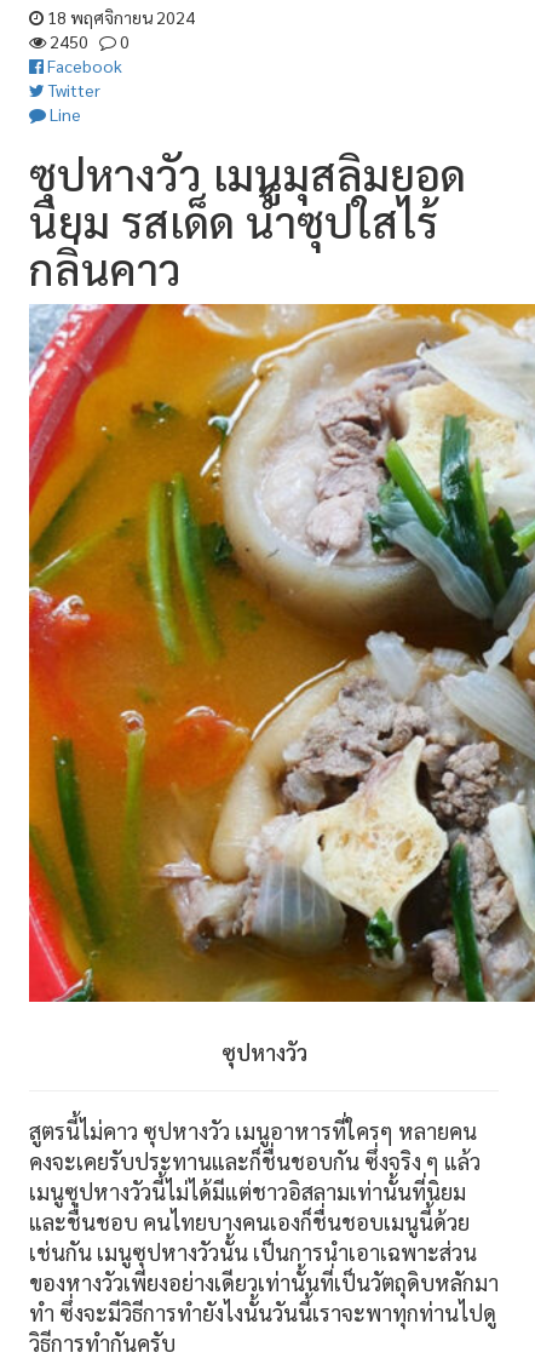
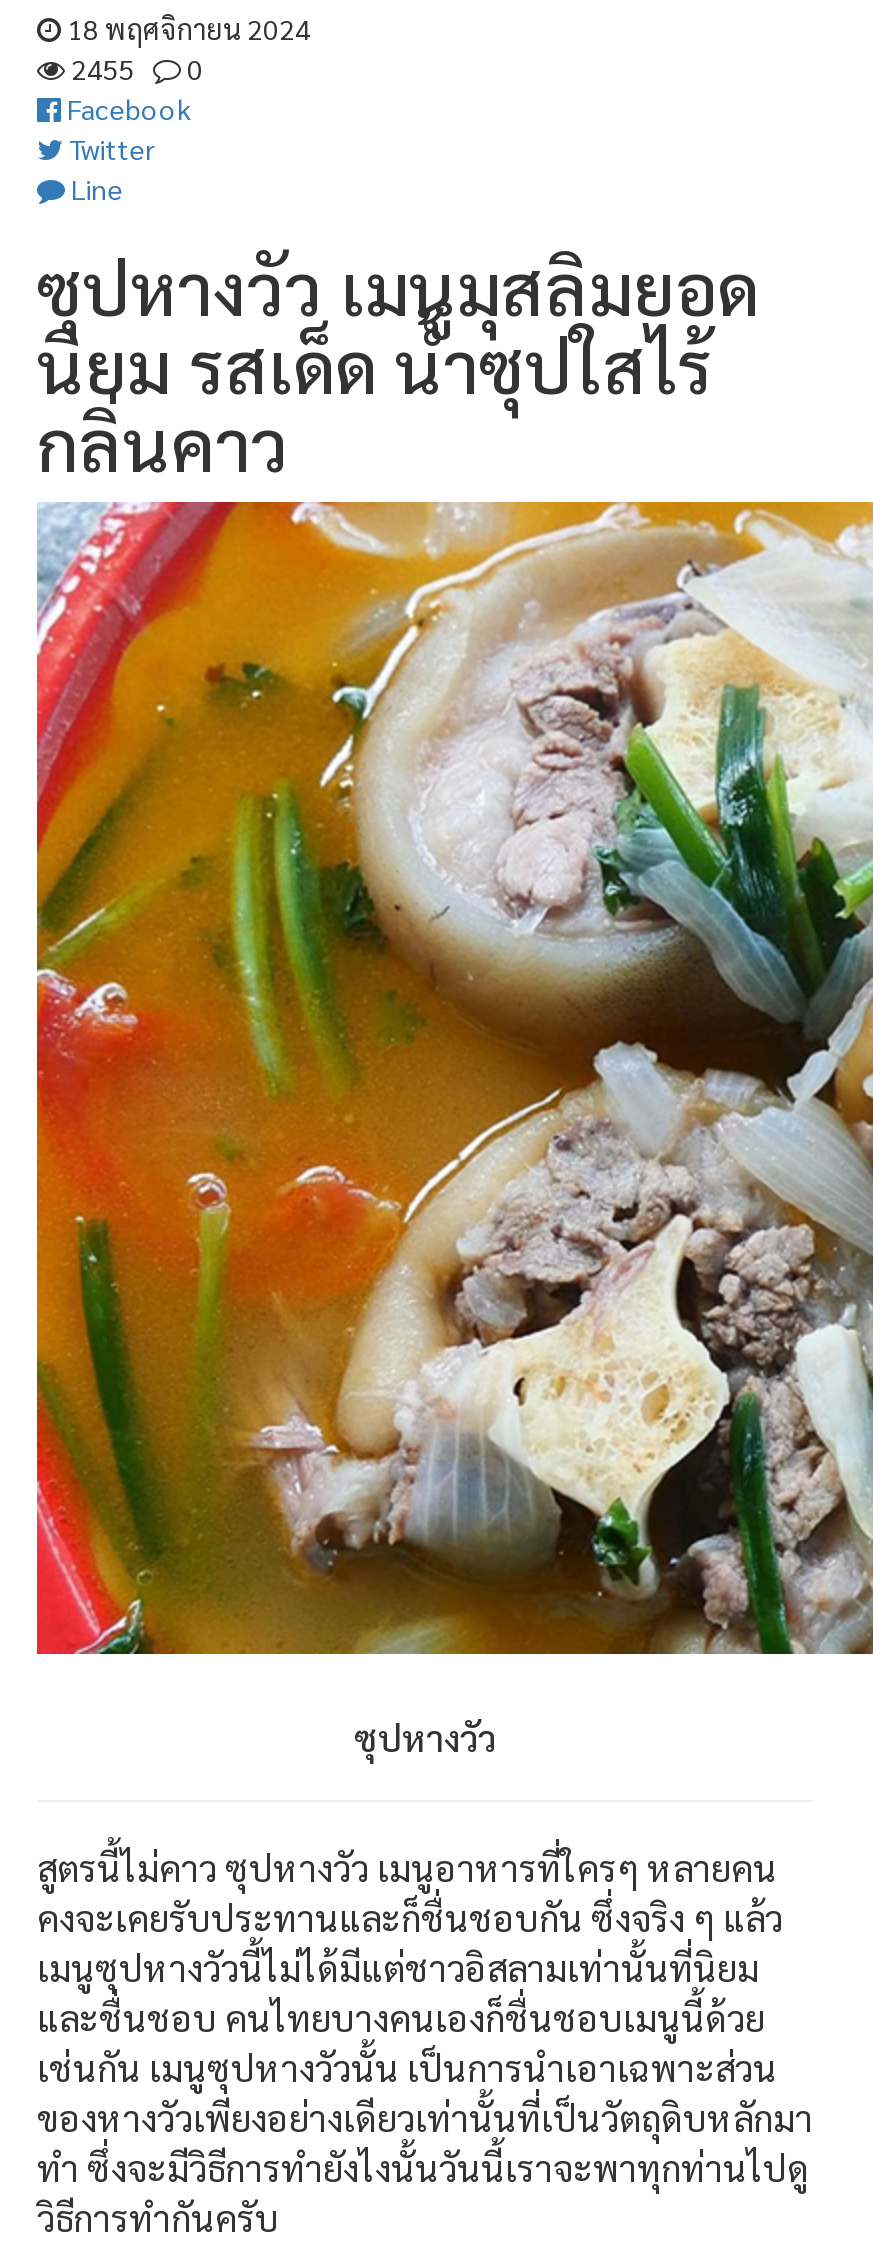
- 2450 0
+ 2455 0
